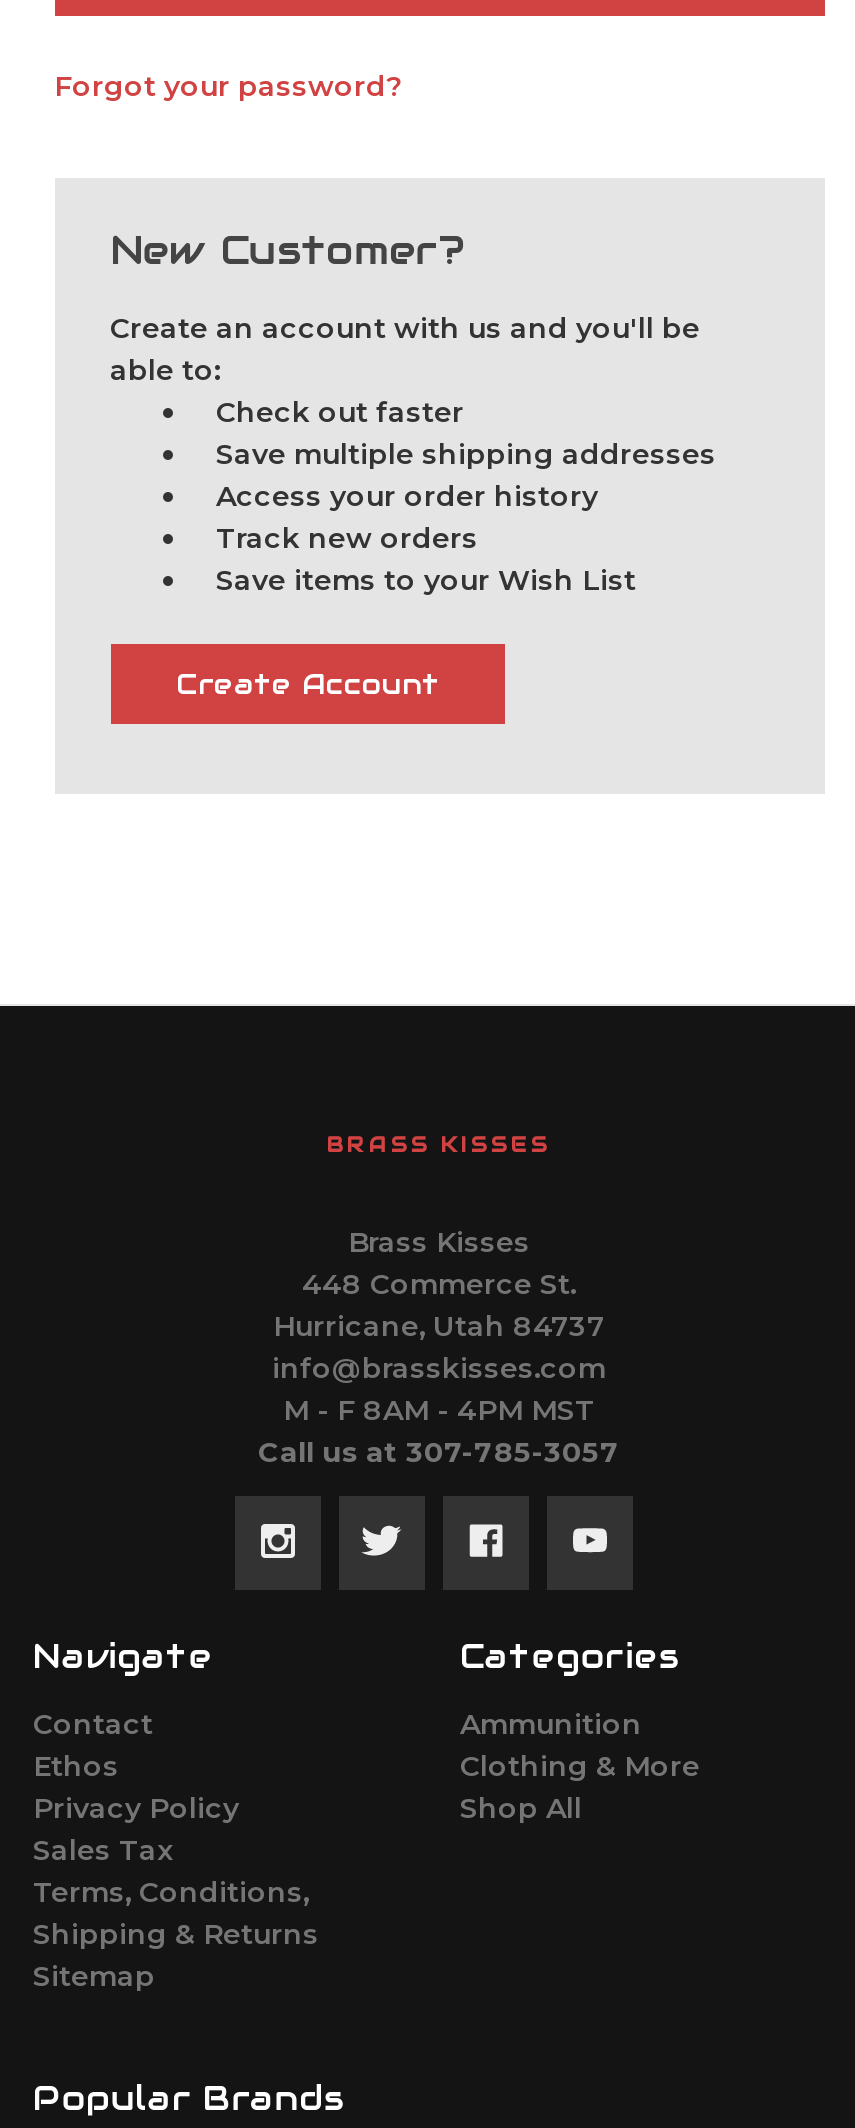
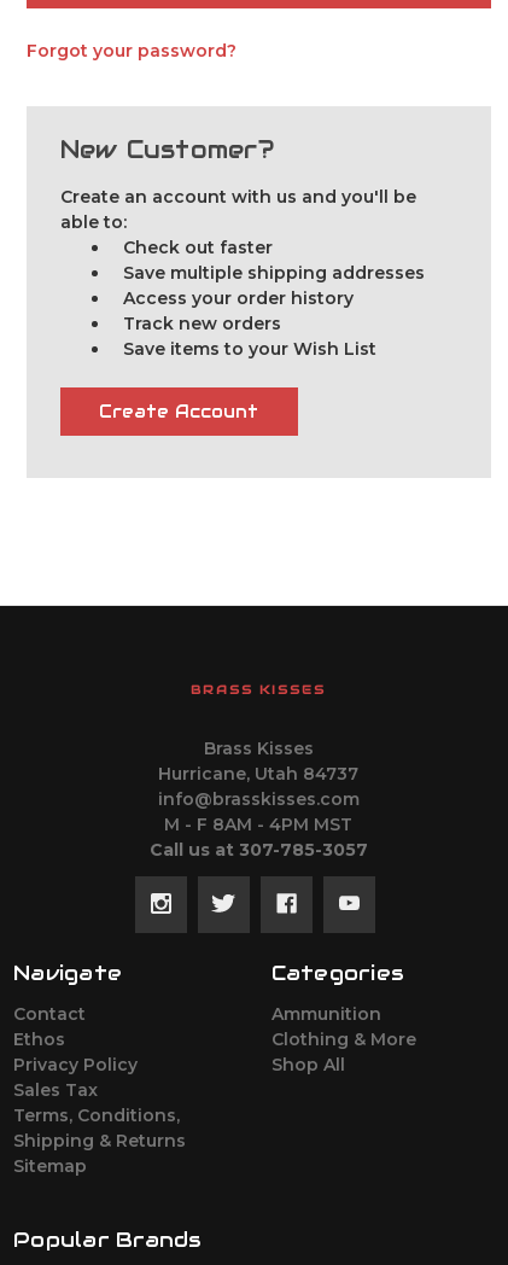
- 448 Commerce St.
